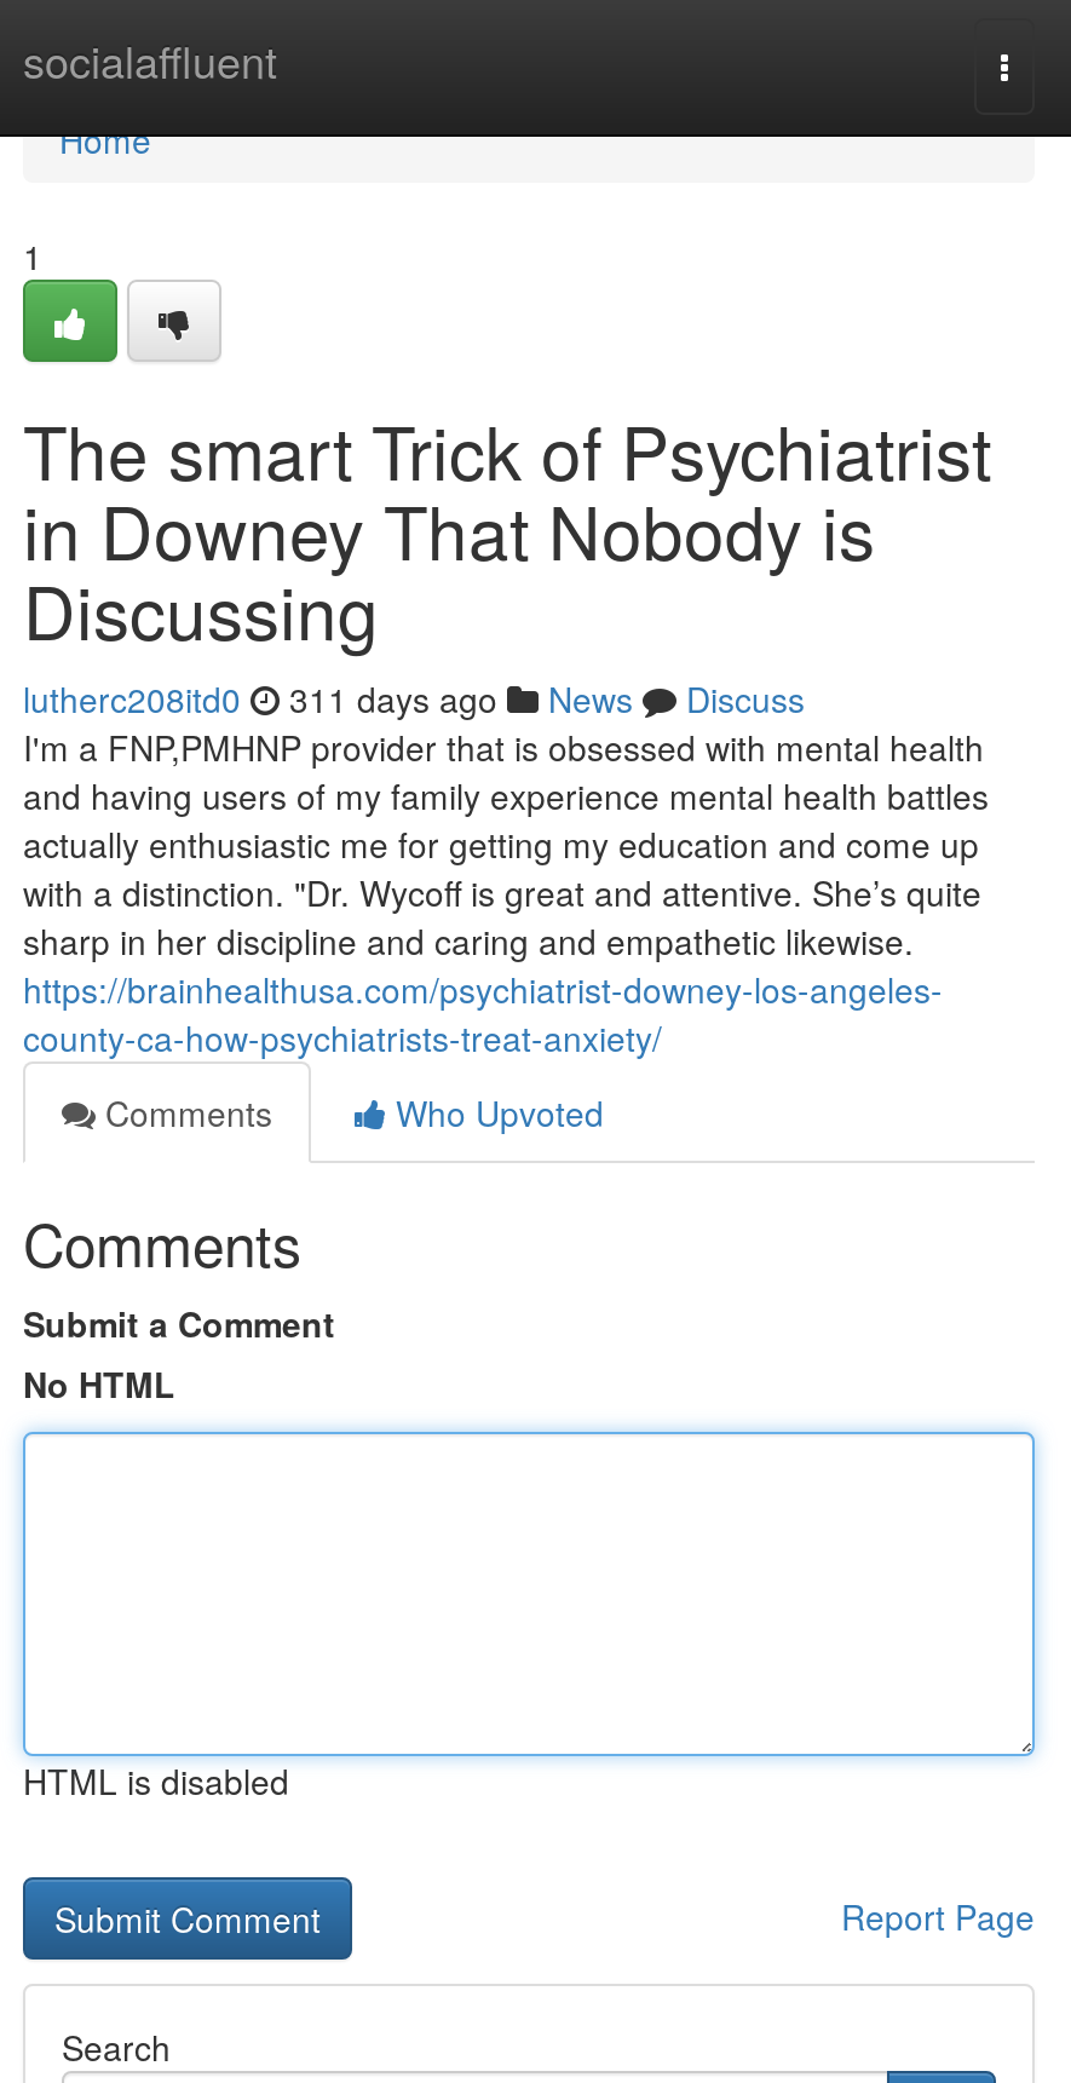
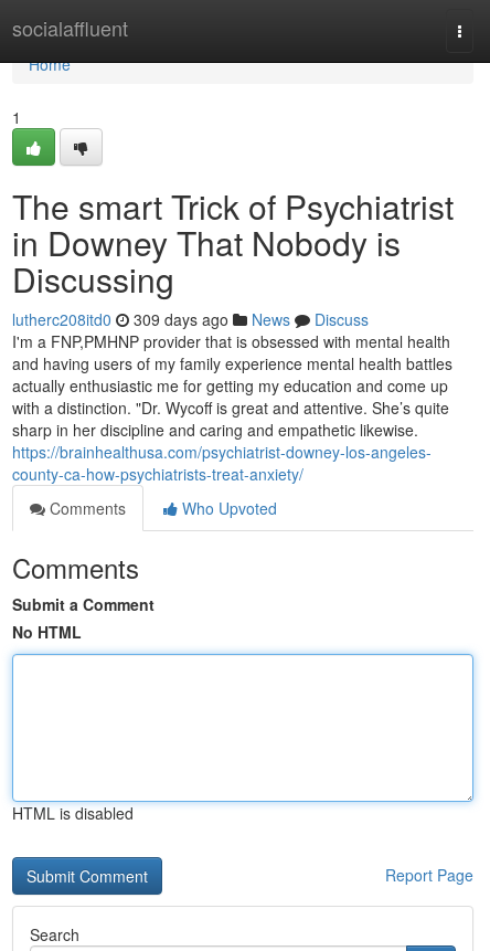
- lutherc208itd0 311 days ago News Discuss
+ lutherc208itd0 309 days ago News Discuss
